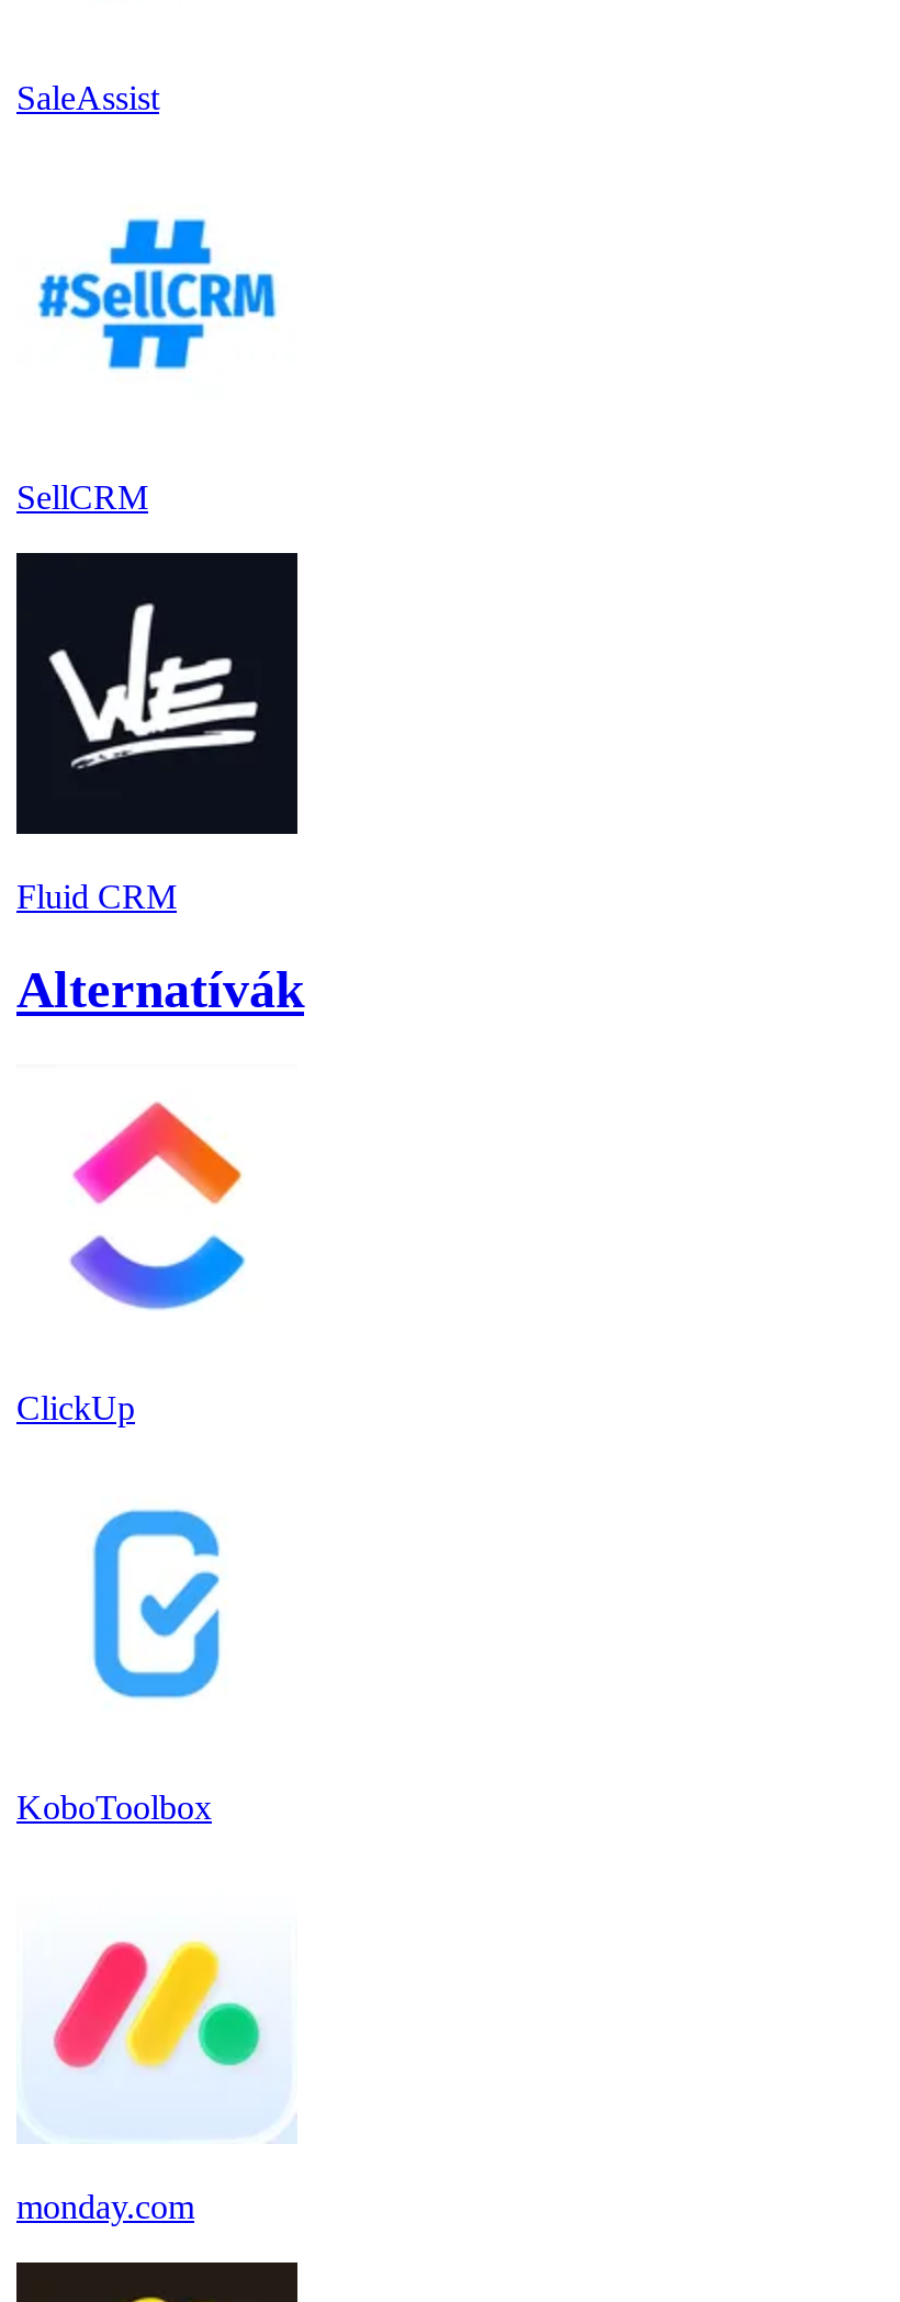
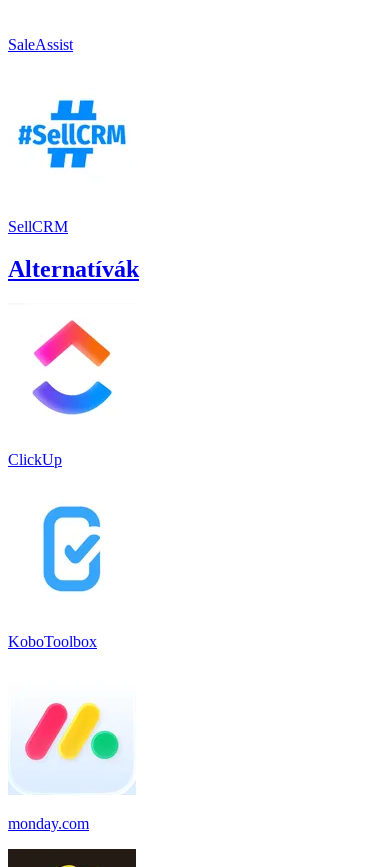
- [image]
- Fluid CRM
